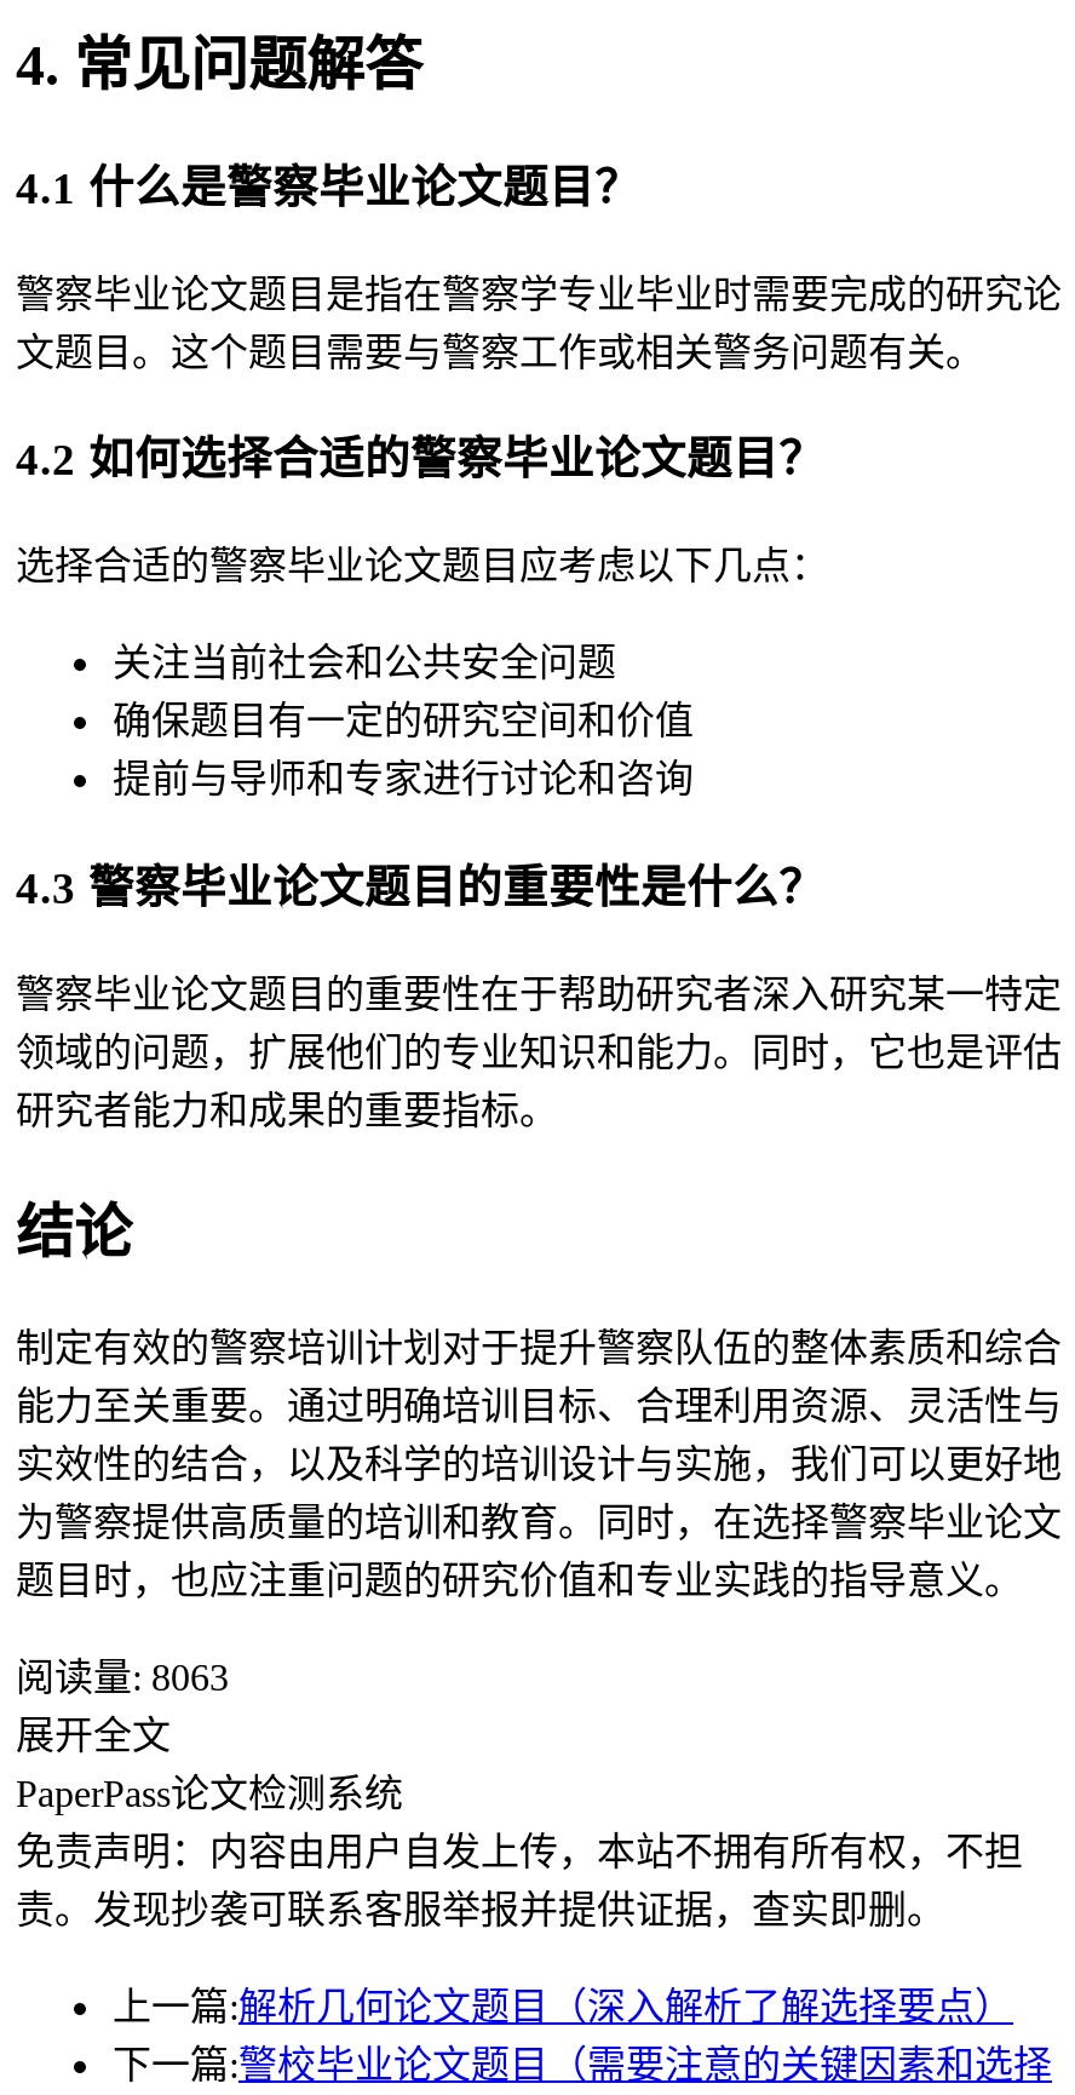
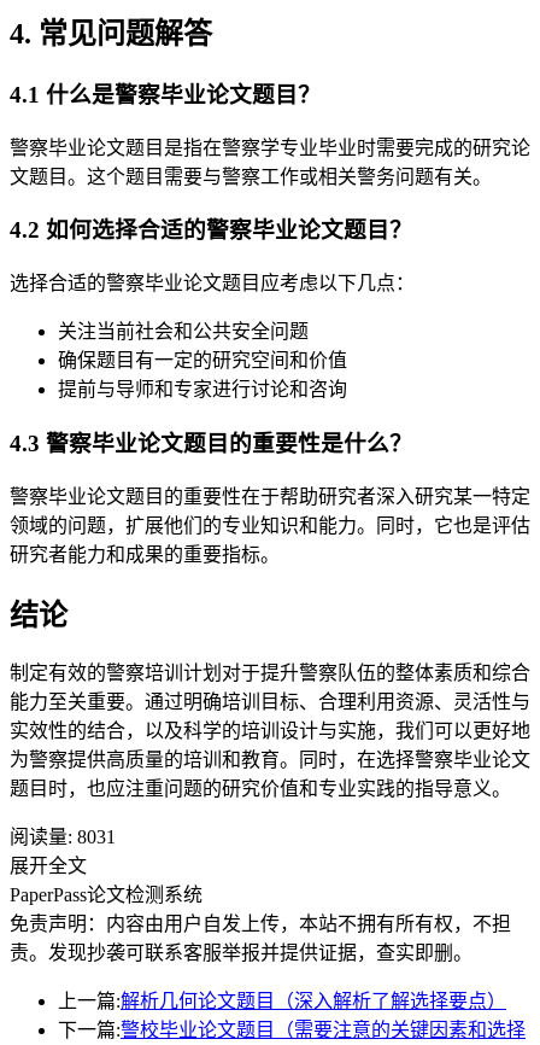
- 阅读量: 8063
+ 阅读量: 8031
